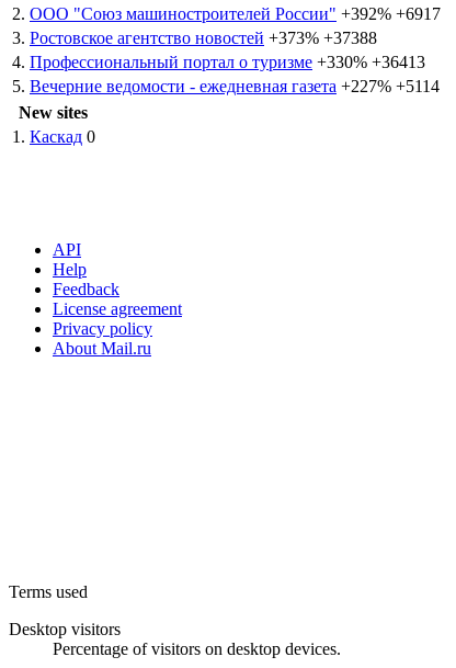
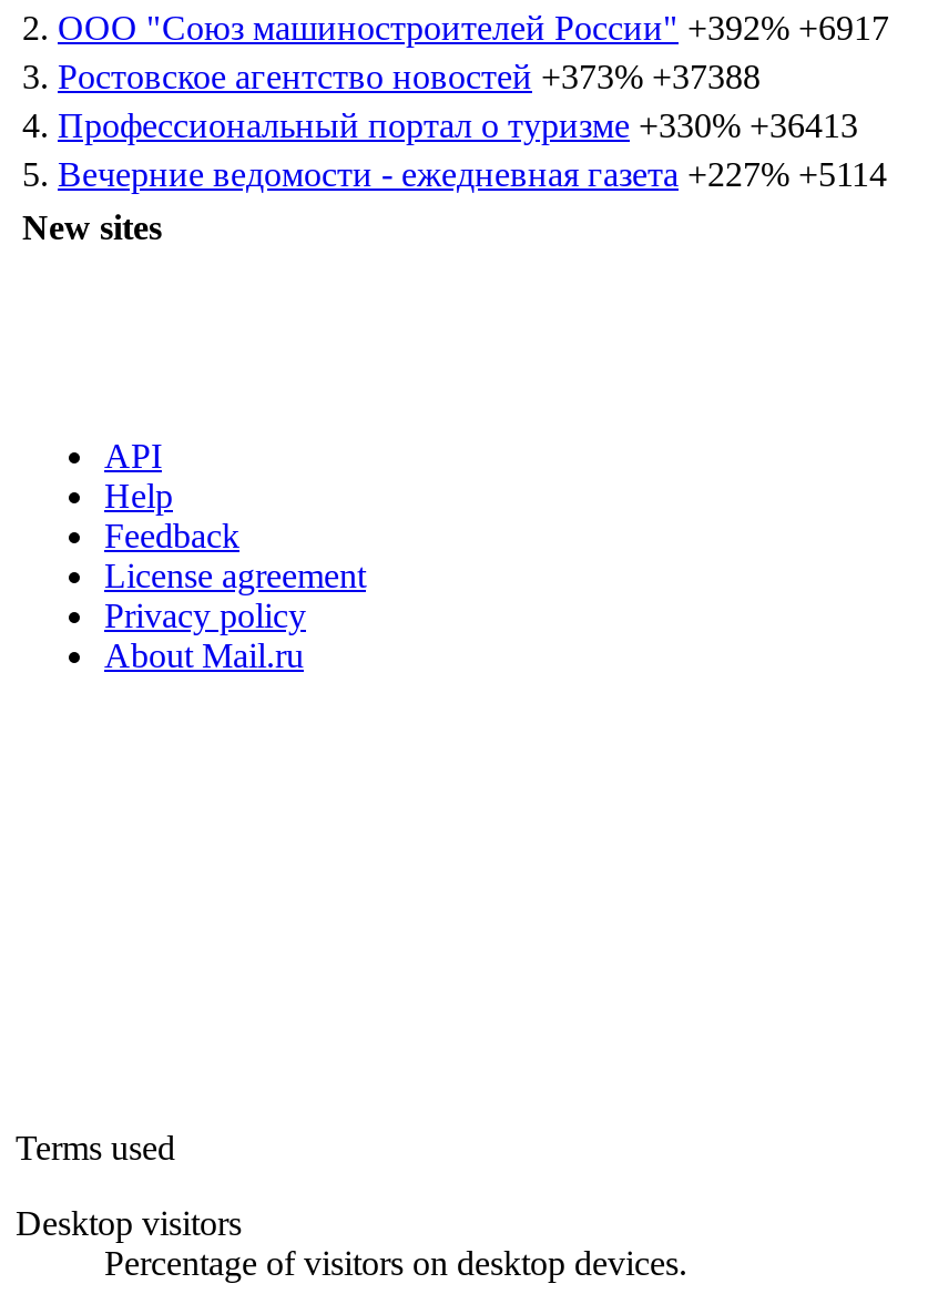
- 1. Каскад 0
